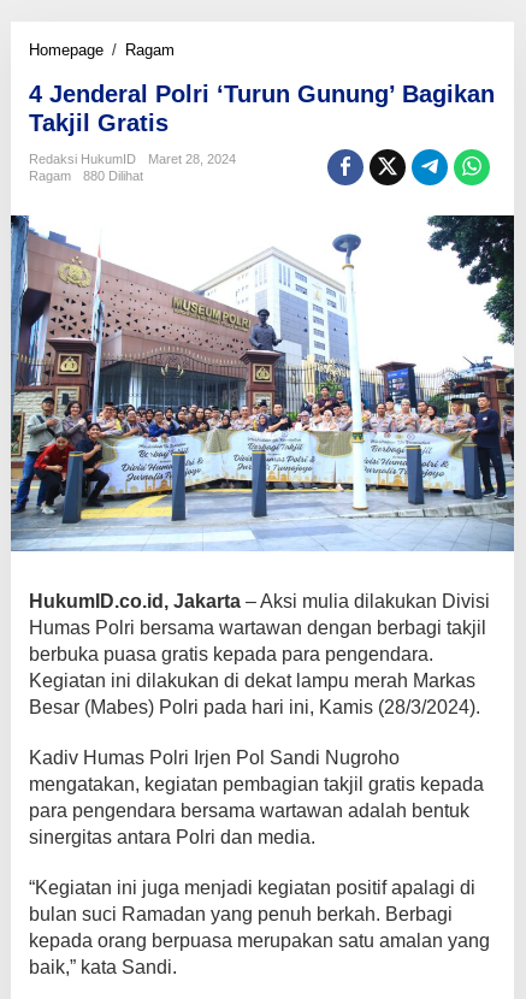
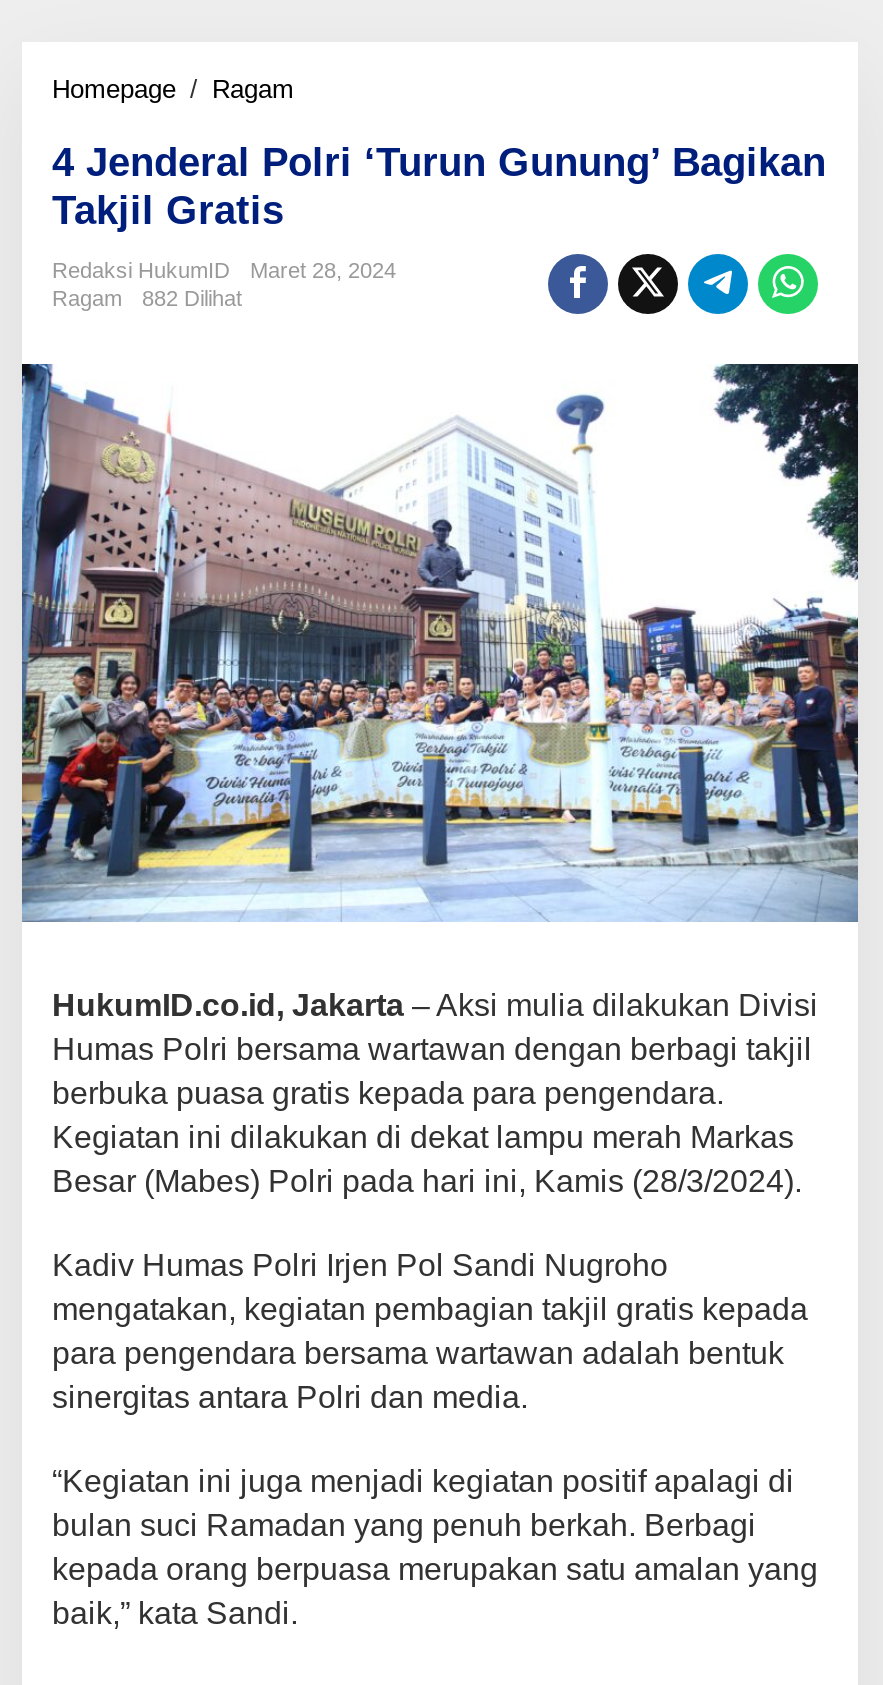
- Ragam 880 Dilihat
+ Ragam 882 Dilihat
